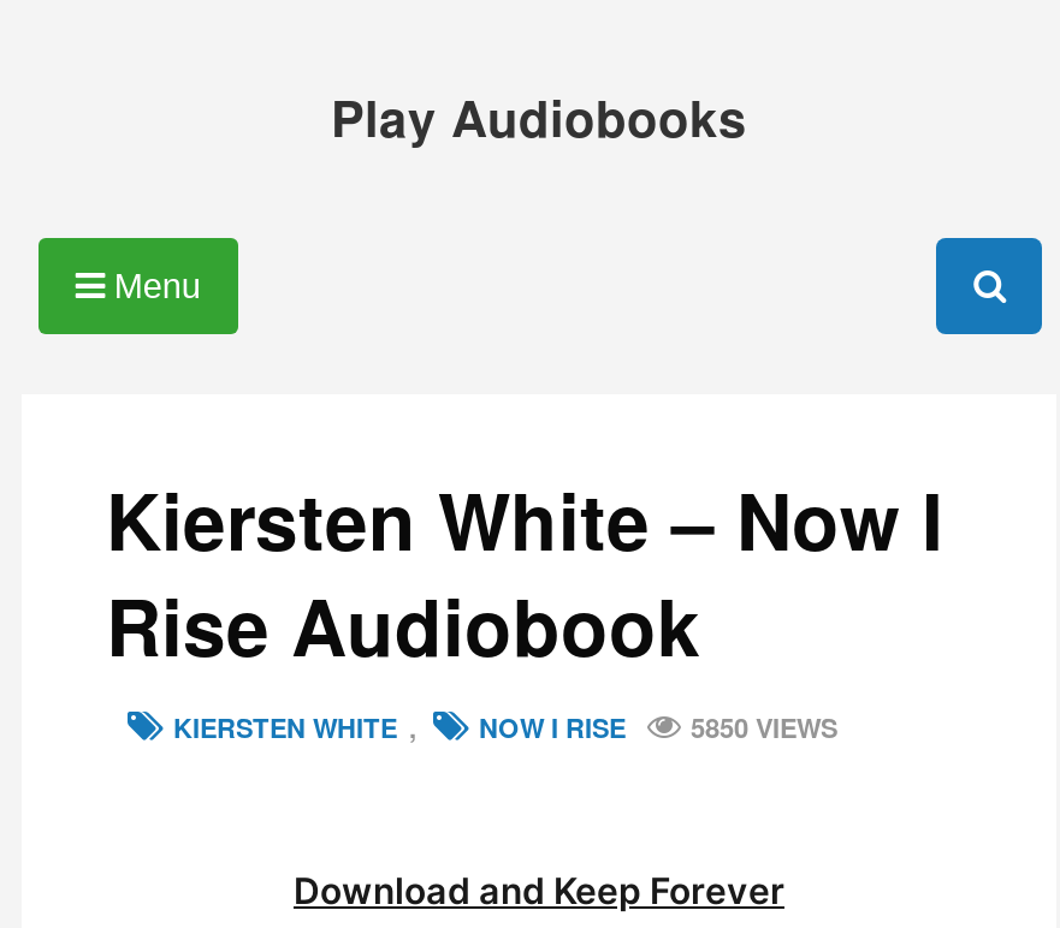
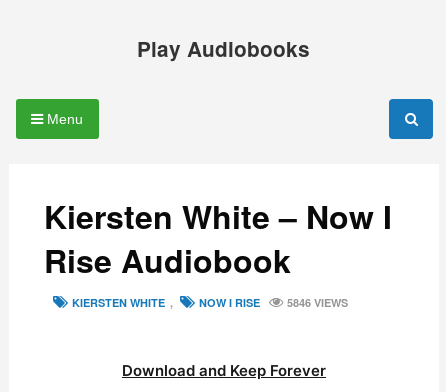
- 5850 VIEWS
+ 5846 VIEWS
